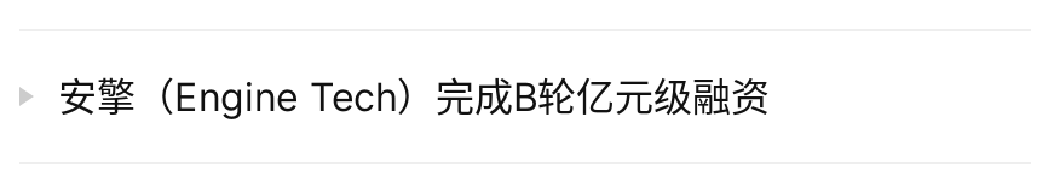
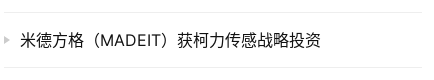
- 安擎（Engine Tech）完成B轮亿元级融资
+ 米德方格（MADEIT）获柯力传感战略投资
